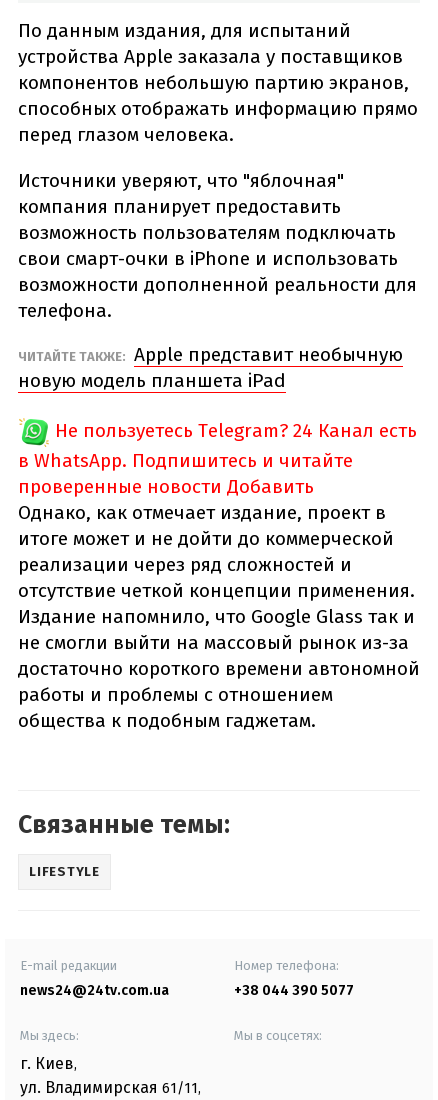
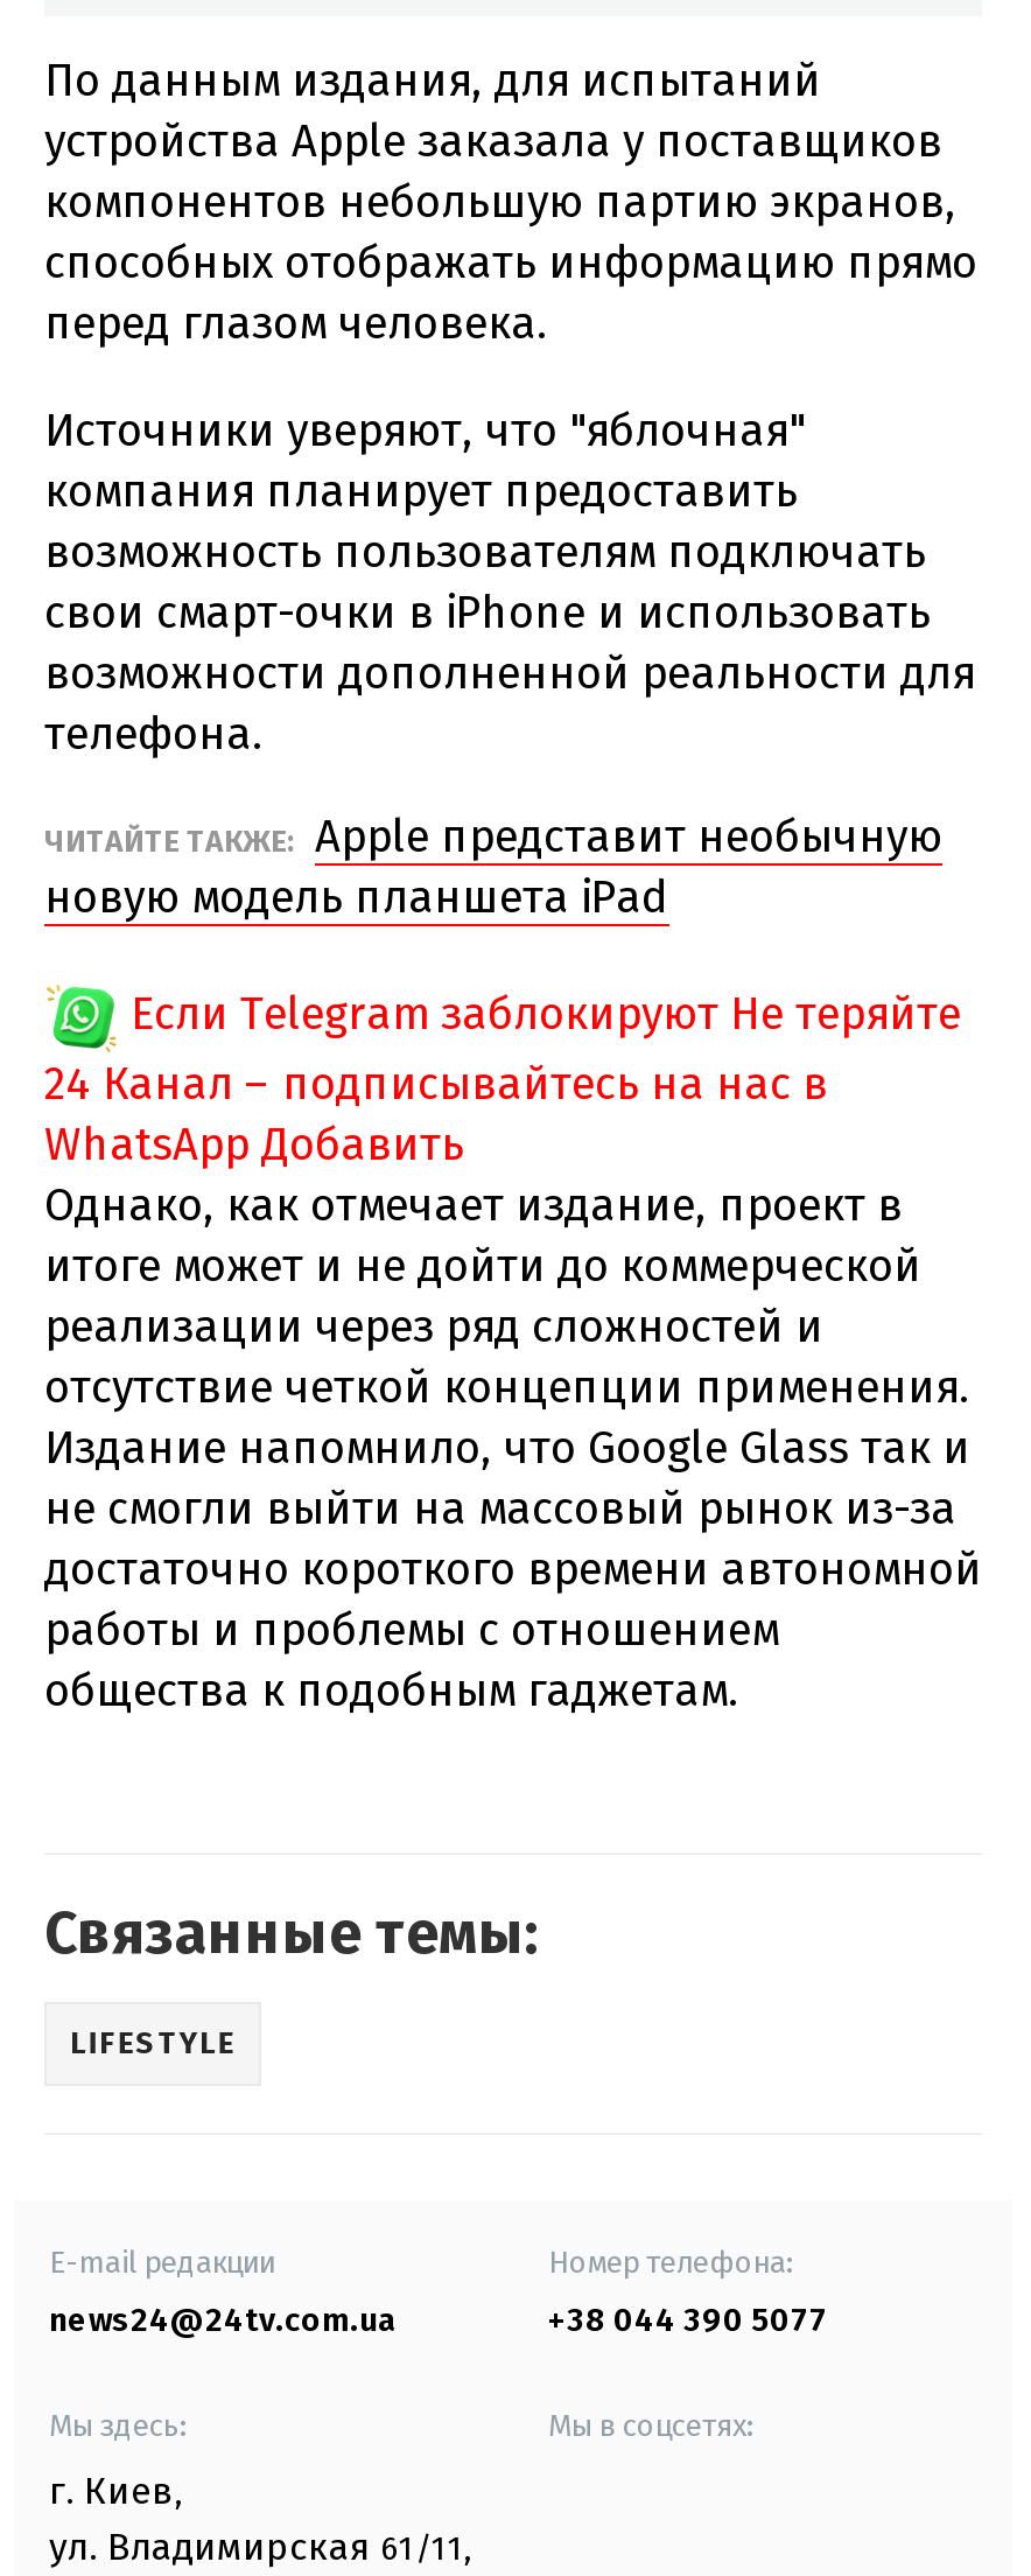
- Не пользуетесь Telegram? 24 Канал есть
- в WhatsApp. Подпишитесь и читайте
- проверенные новости Добавить
+ Если Telegram заблокируют Не теряйте
+ 24 Канал – подписывайтесь на нас в
+ WhatsApp Добавить
